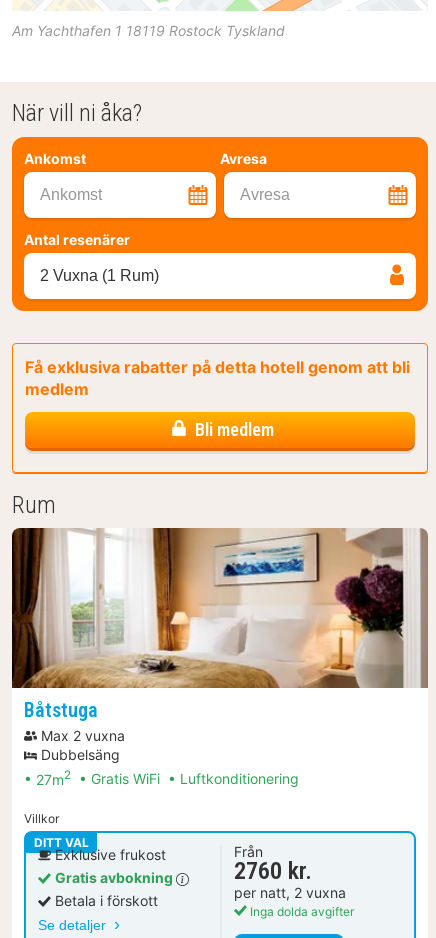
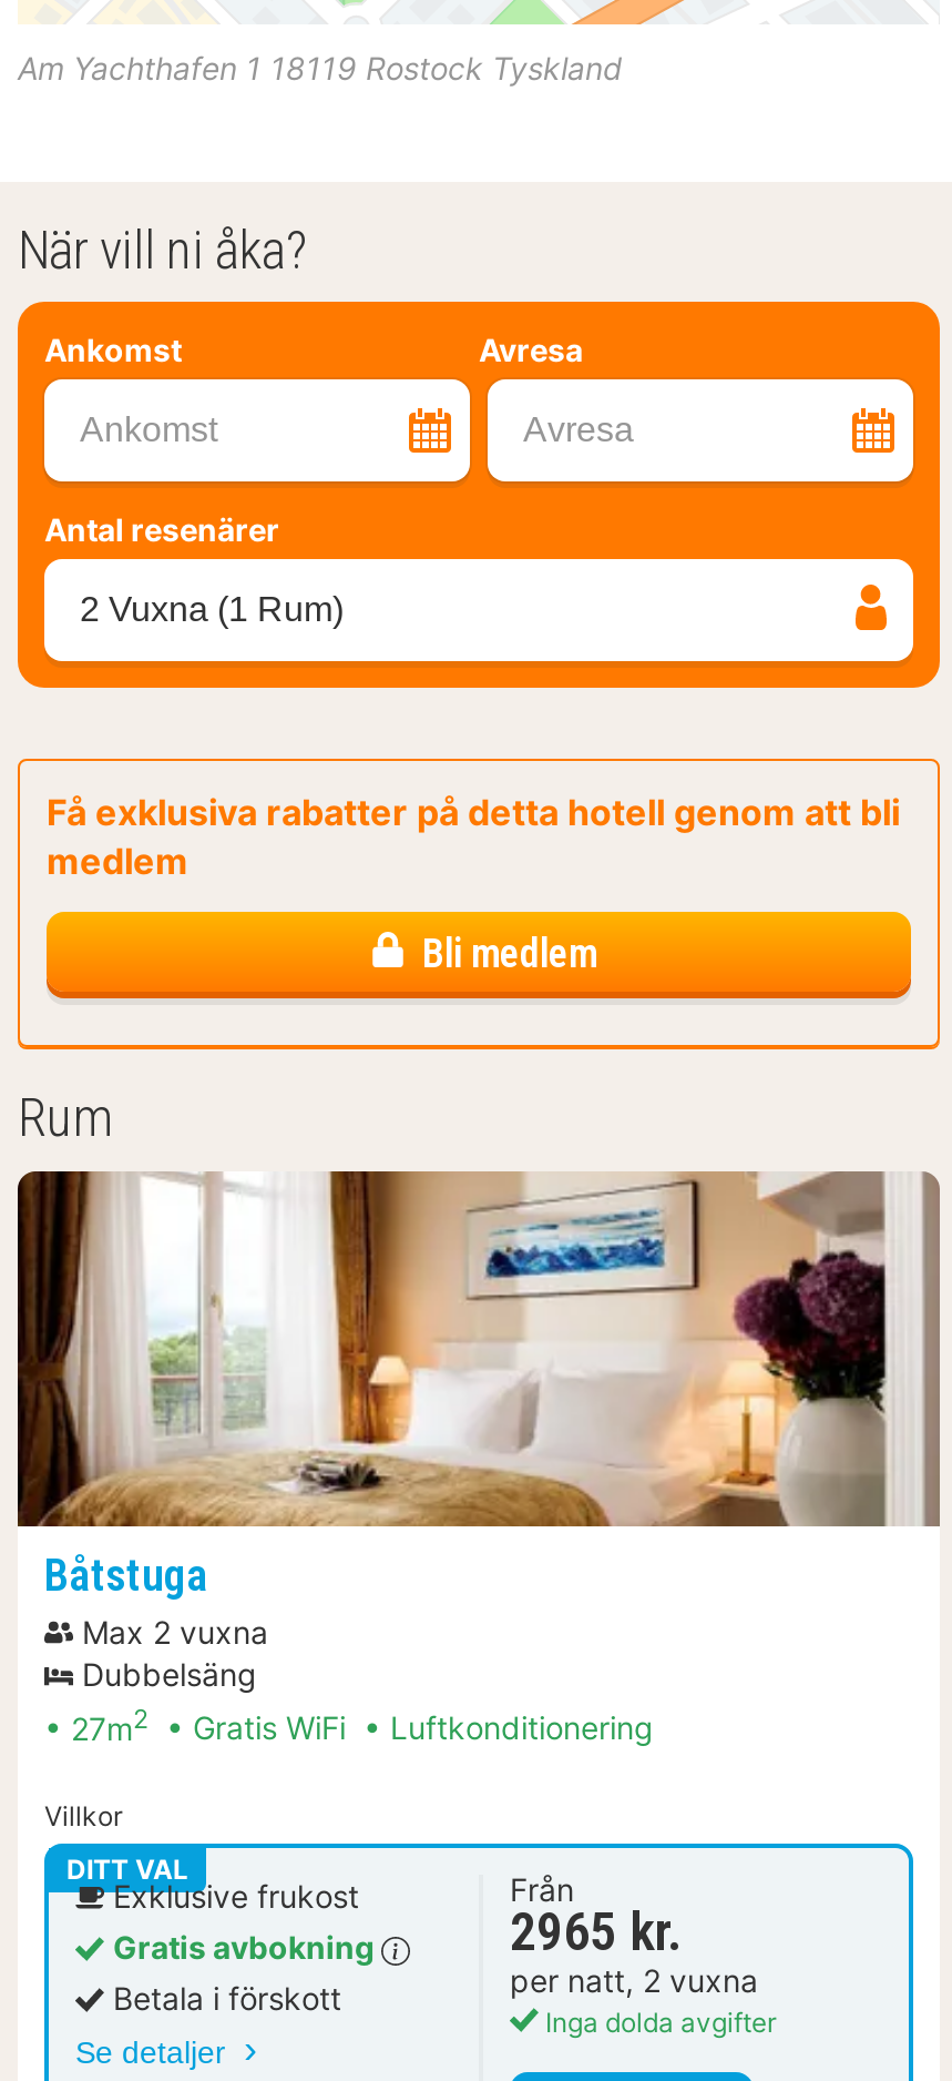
- 2760 kr.
+ 2965 kr.
